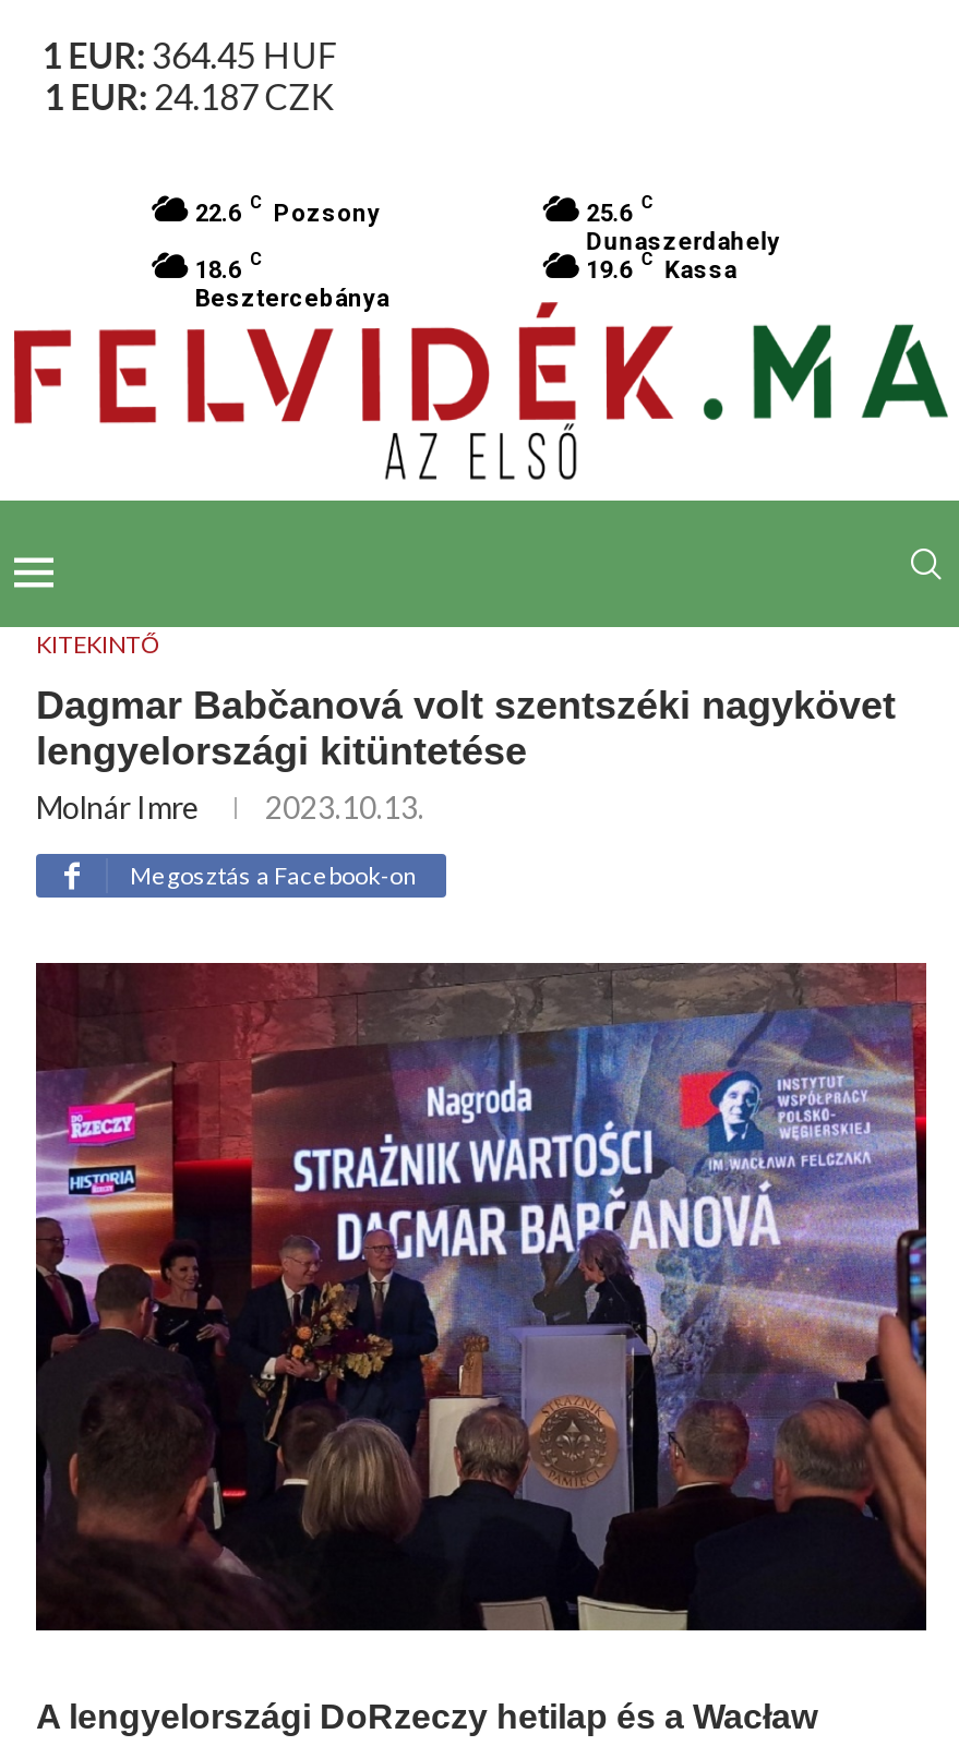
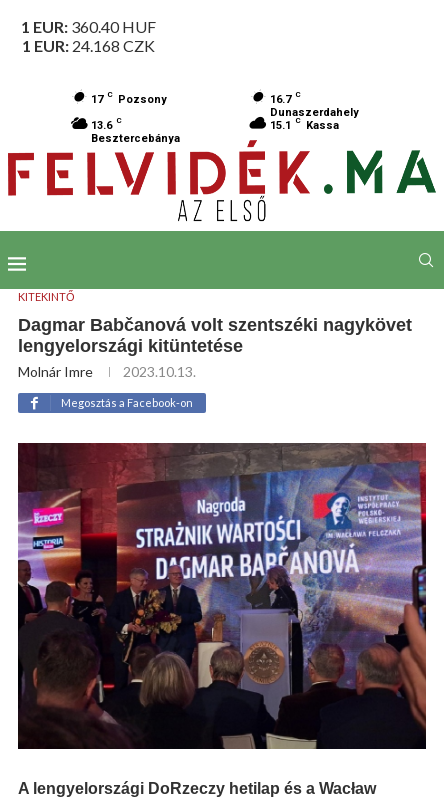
- 1 EUR: 364.45 HUF
+ 1 EUR: 360.40 HUF

- 1 EUR: 24.187 CZK
+ 1 EUR: 24.168 CZK

- 22.6 C Pozsony
+ 17 C Pozsony

- 25.6 C
+ 16.7 C

- 18.6 C
+ 13.6 C

- 19.6 C Kassa
+ 15.1 C Kassa
